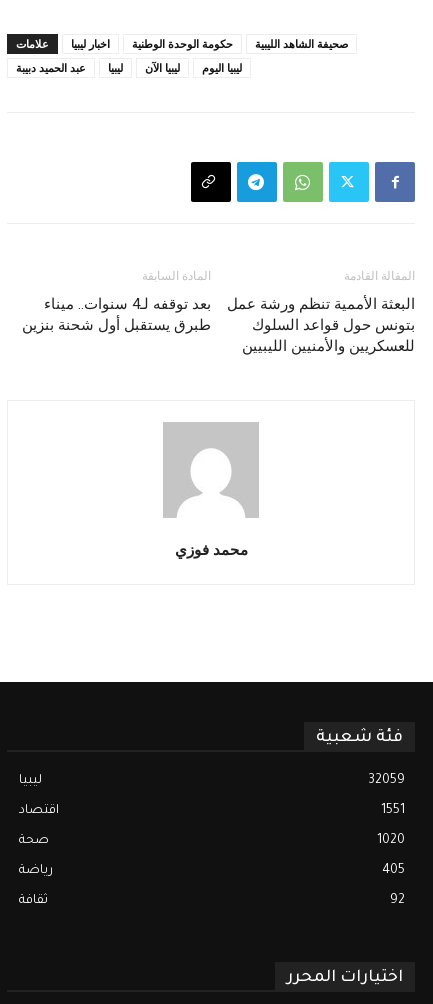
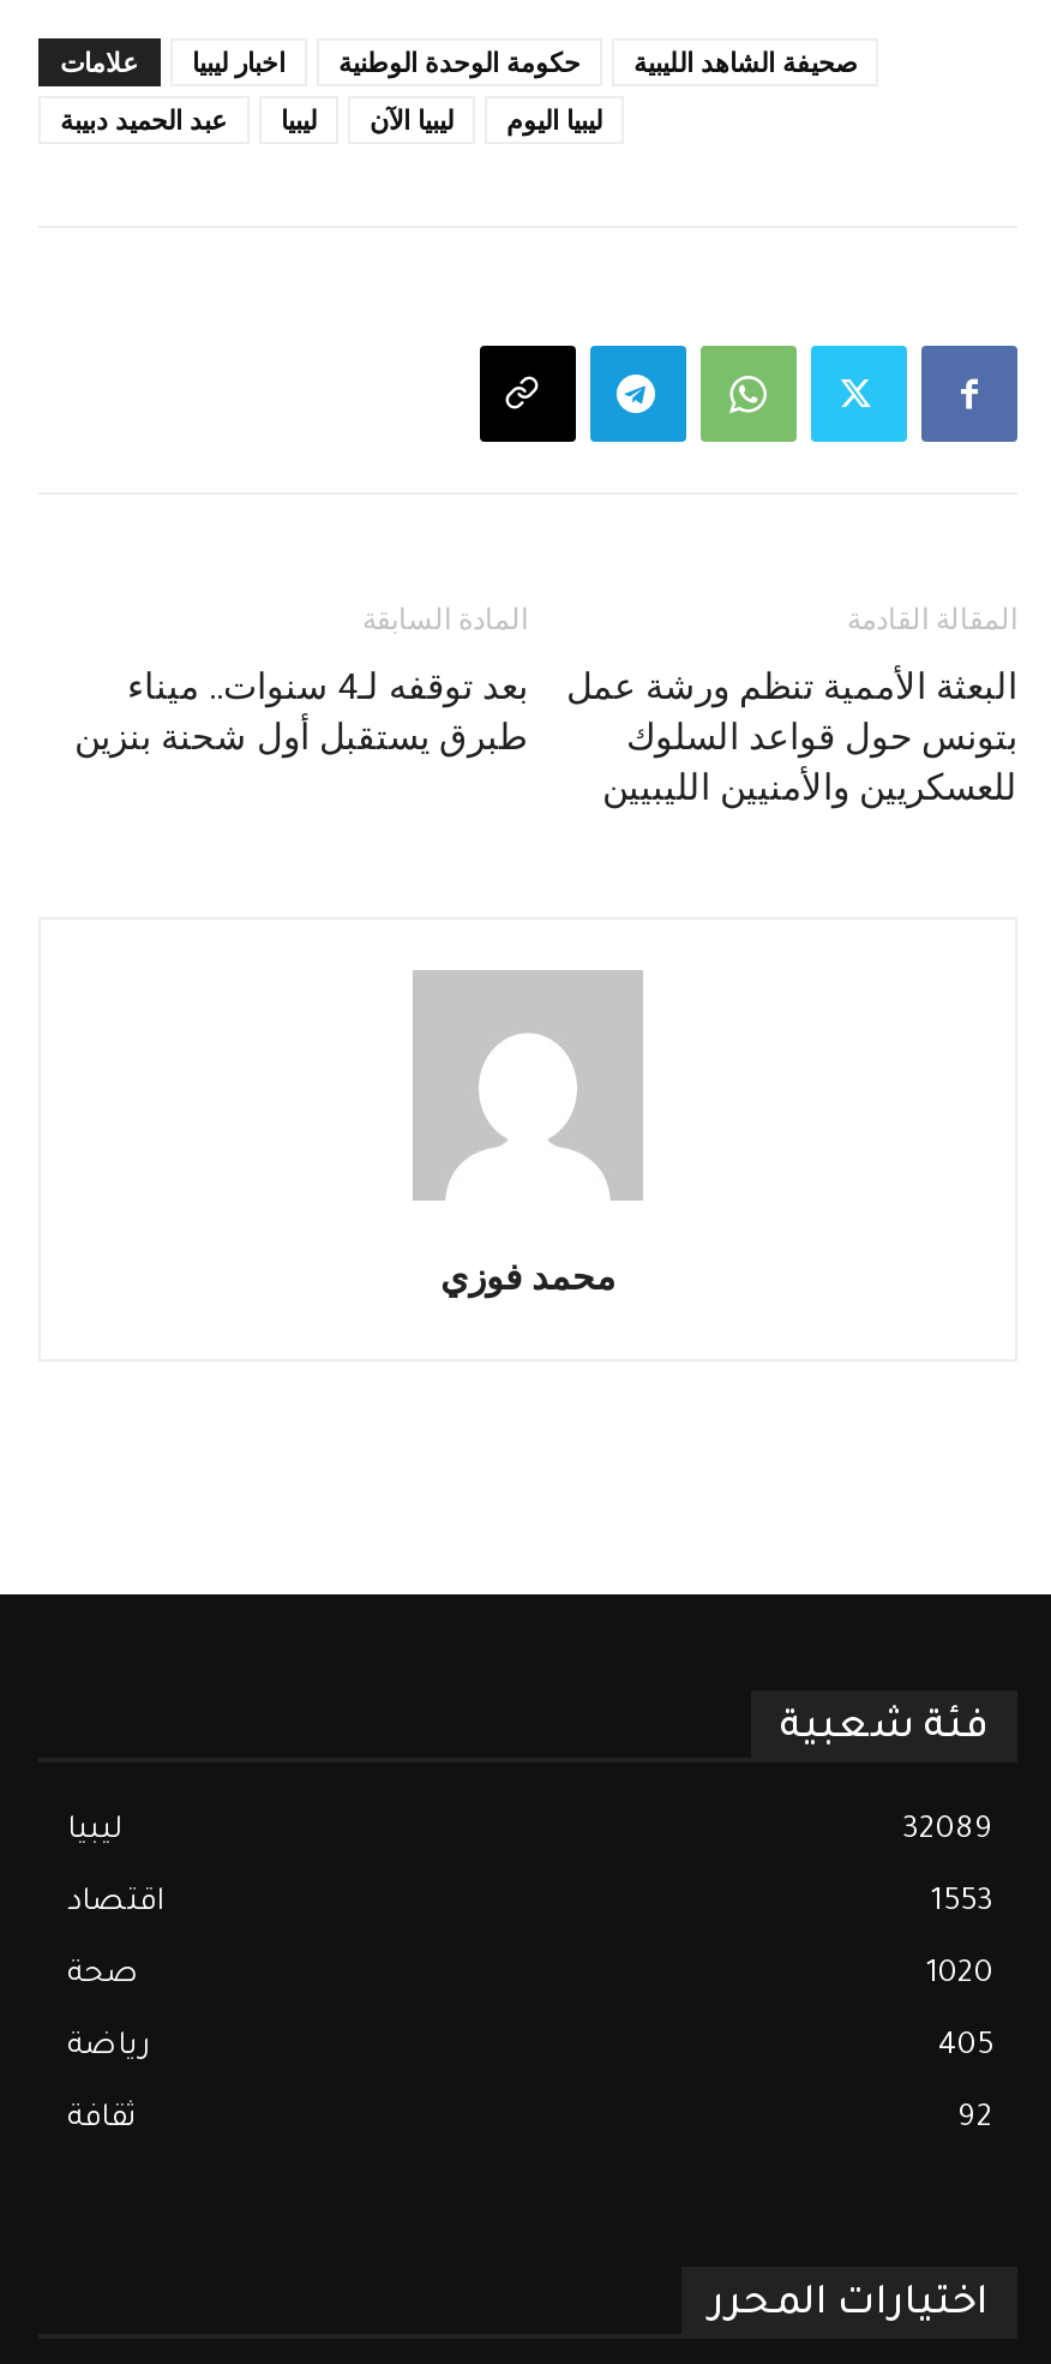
- 32059
+ 32089

- 1551
+ 1553
